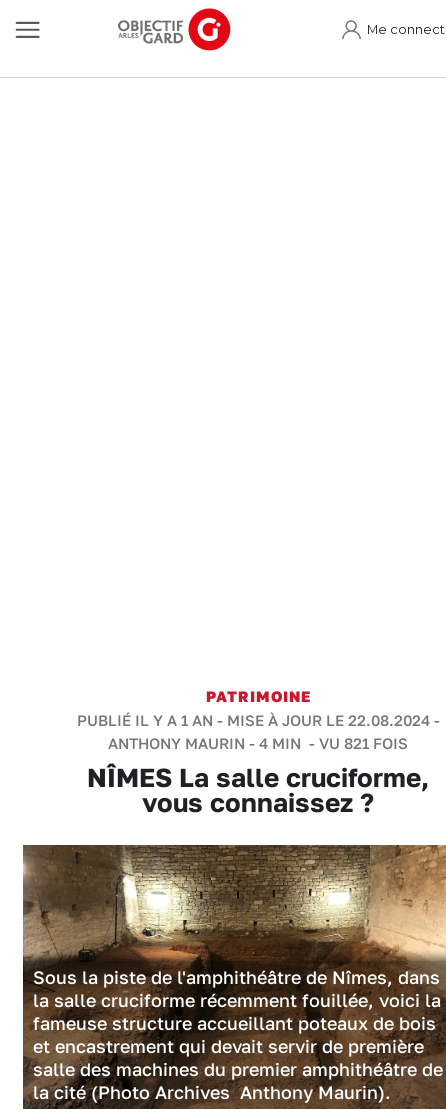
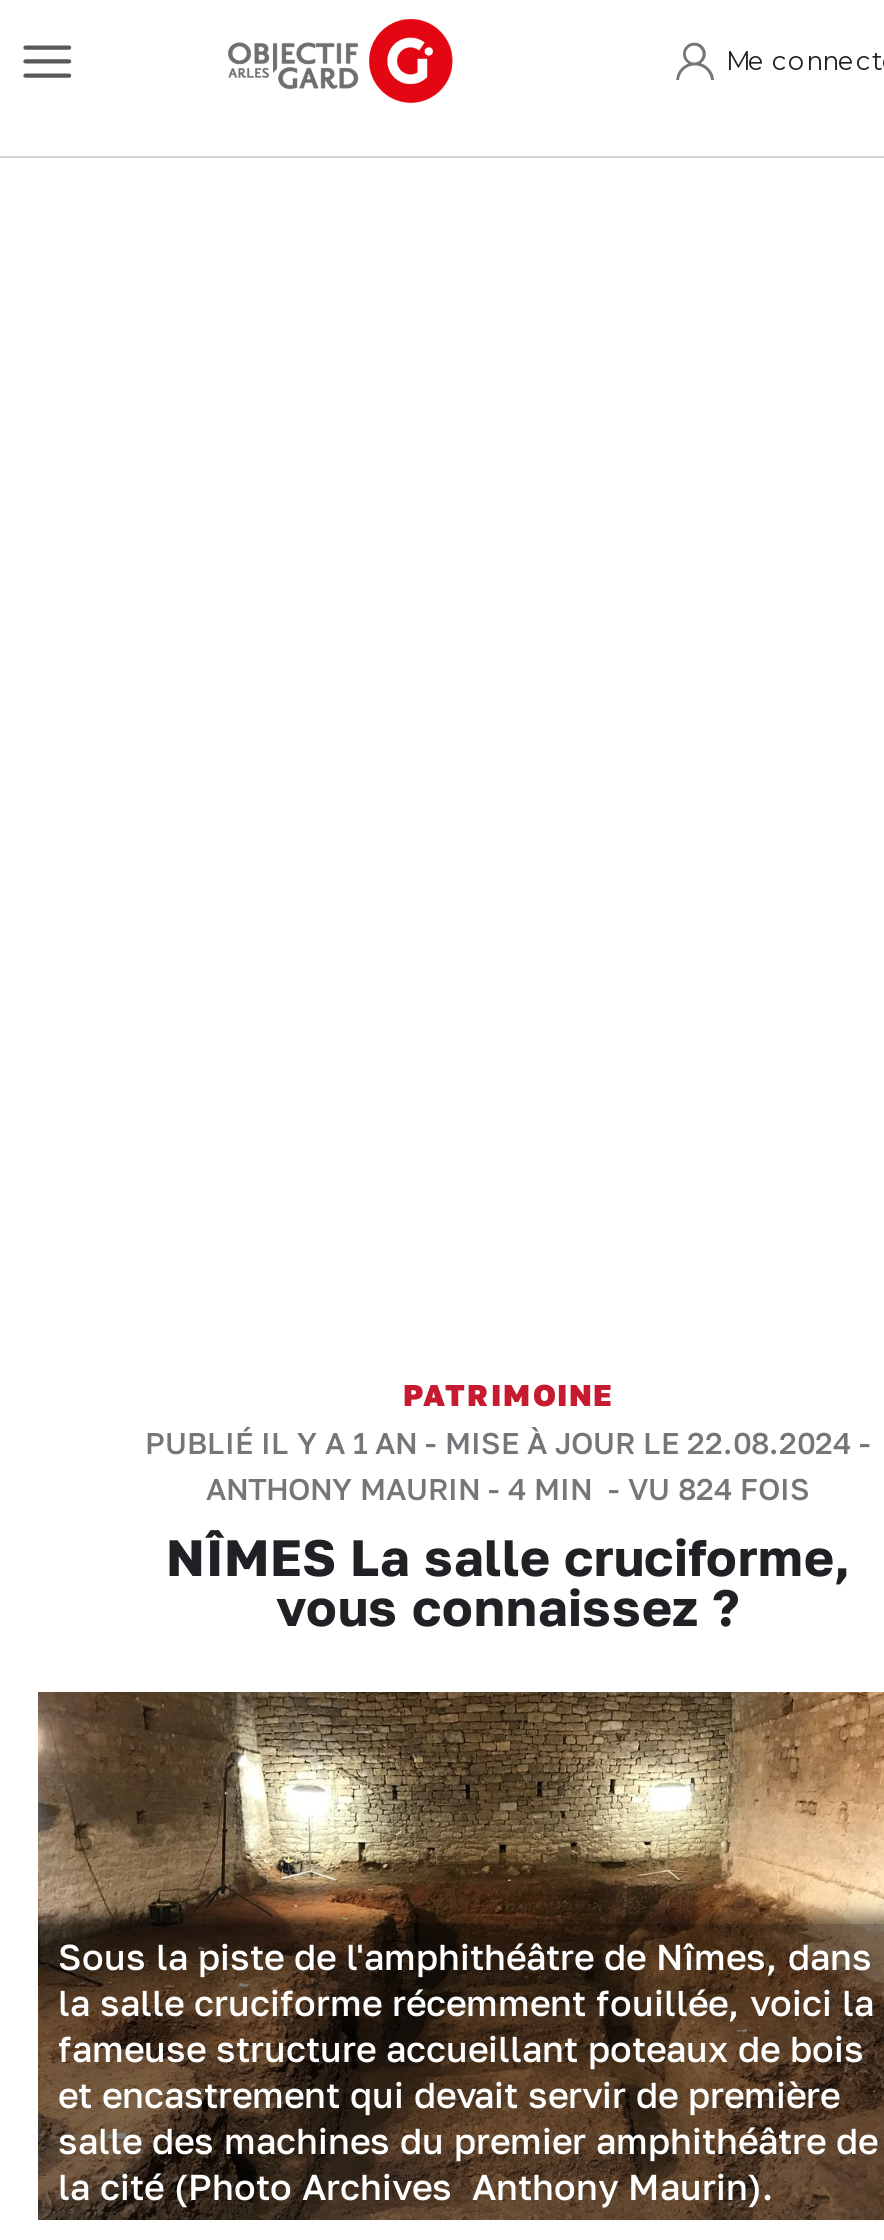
- ANTHONY MAURIN - 4 MIN - VU 821 FOIS
+ ANTHONY MAURIN - 4 MIN - VU 824 FOIS
